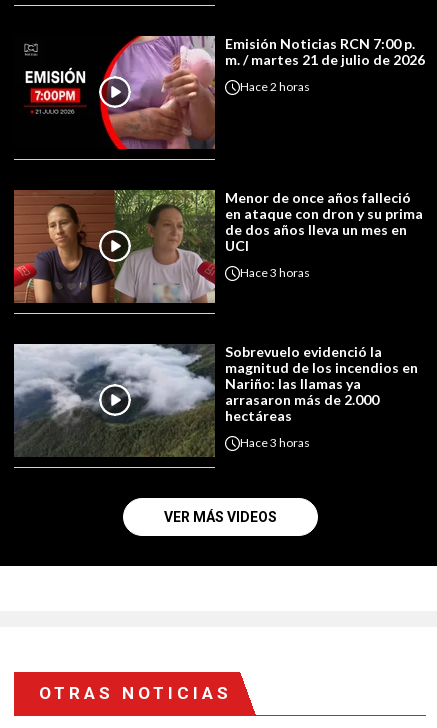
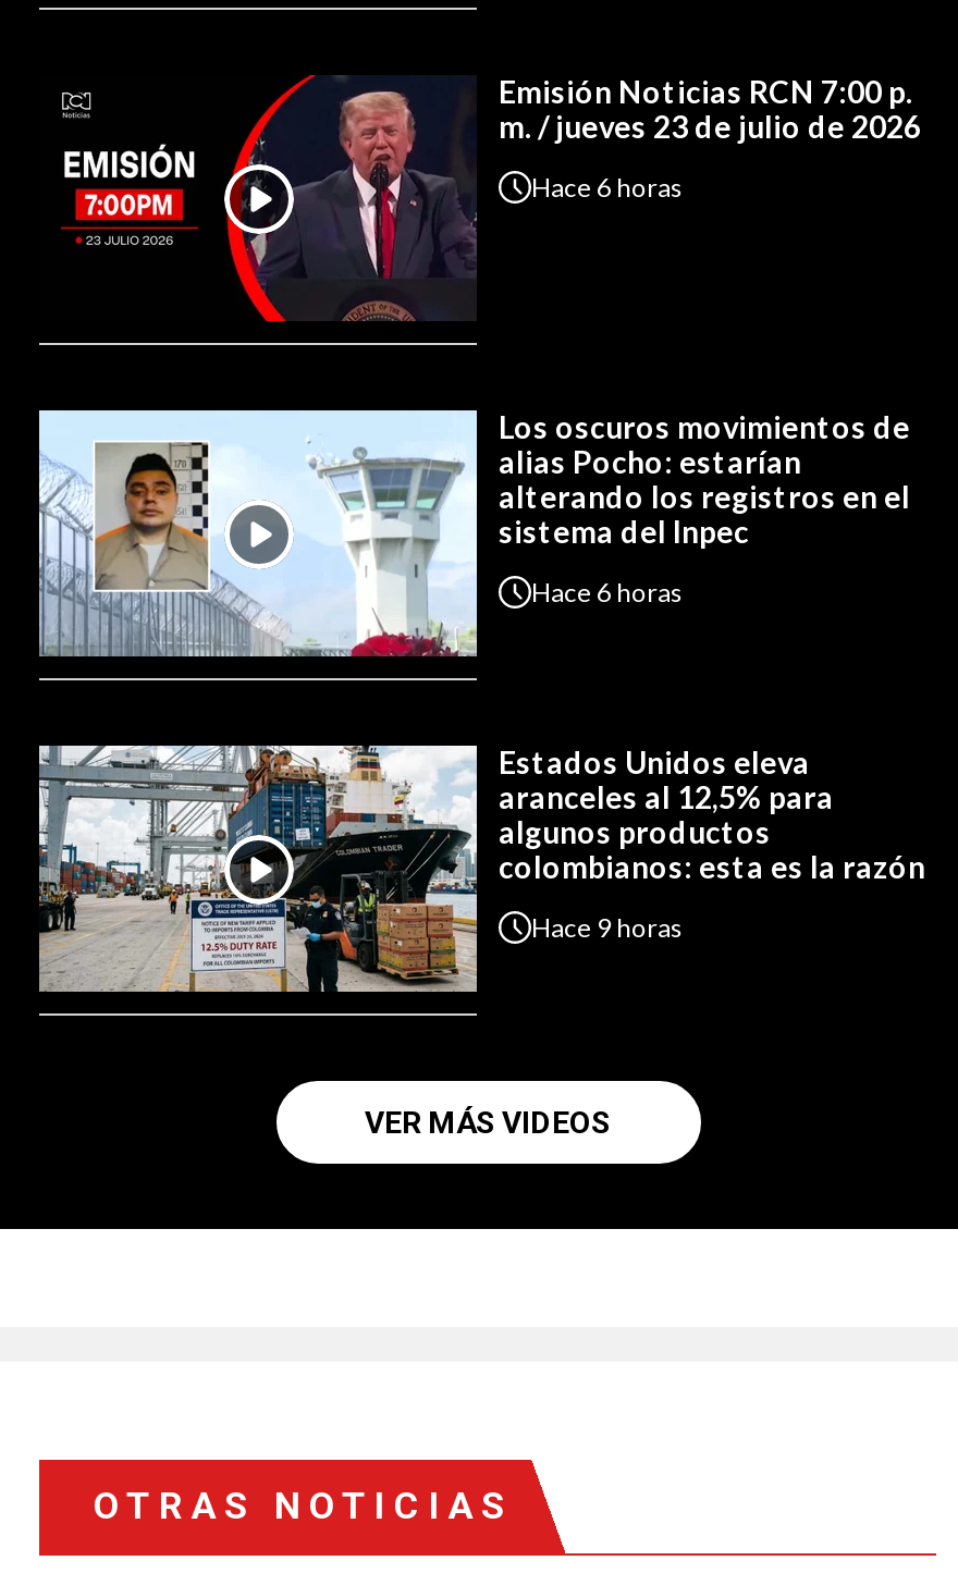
- [image]
- m. / martes 21 de julio de 2026
+ [image]
+ m. / jueves 23 de julio de 2026

- Hace 2 horas
+ Hace 6 horas

- [image]
- Menor de once años falleció
- en ataque con dron y su prima
- de dos años lleva un mes en
- UCI
+ [image]
+ Los oscuros movimientos de
+ alias Pocho: estarían
+ alterando los registros en el
+ sistema del Inpec

- Hace 3 horas
+ Hace 6 horas

- [image]
- Sobrevuelo evidenció la
- magnitud de los incendios en
- Nariño: las llamas ya
- arrasaron más de 2.000
- hectáreas
+ [image]
+ Estados Unidos eleva
+ aranceles al 12,5% para
+ algunos productos
+ colombianos: esta es la razón

- Hace 3 horas
+ Hace 9 horas
